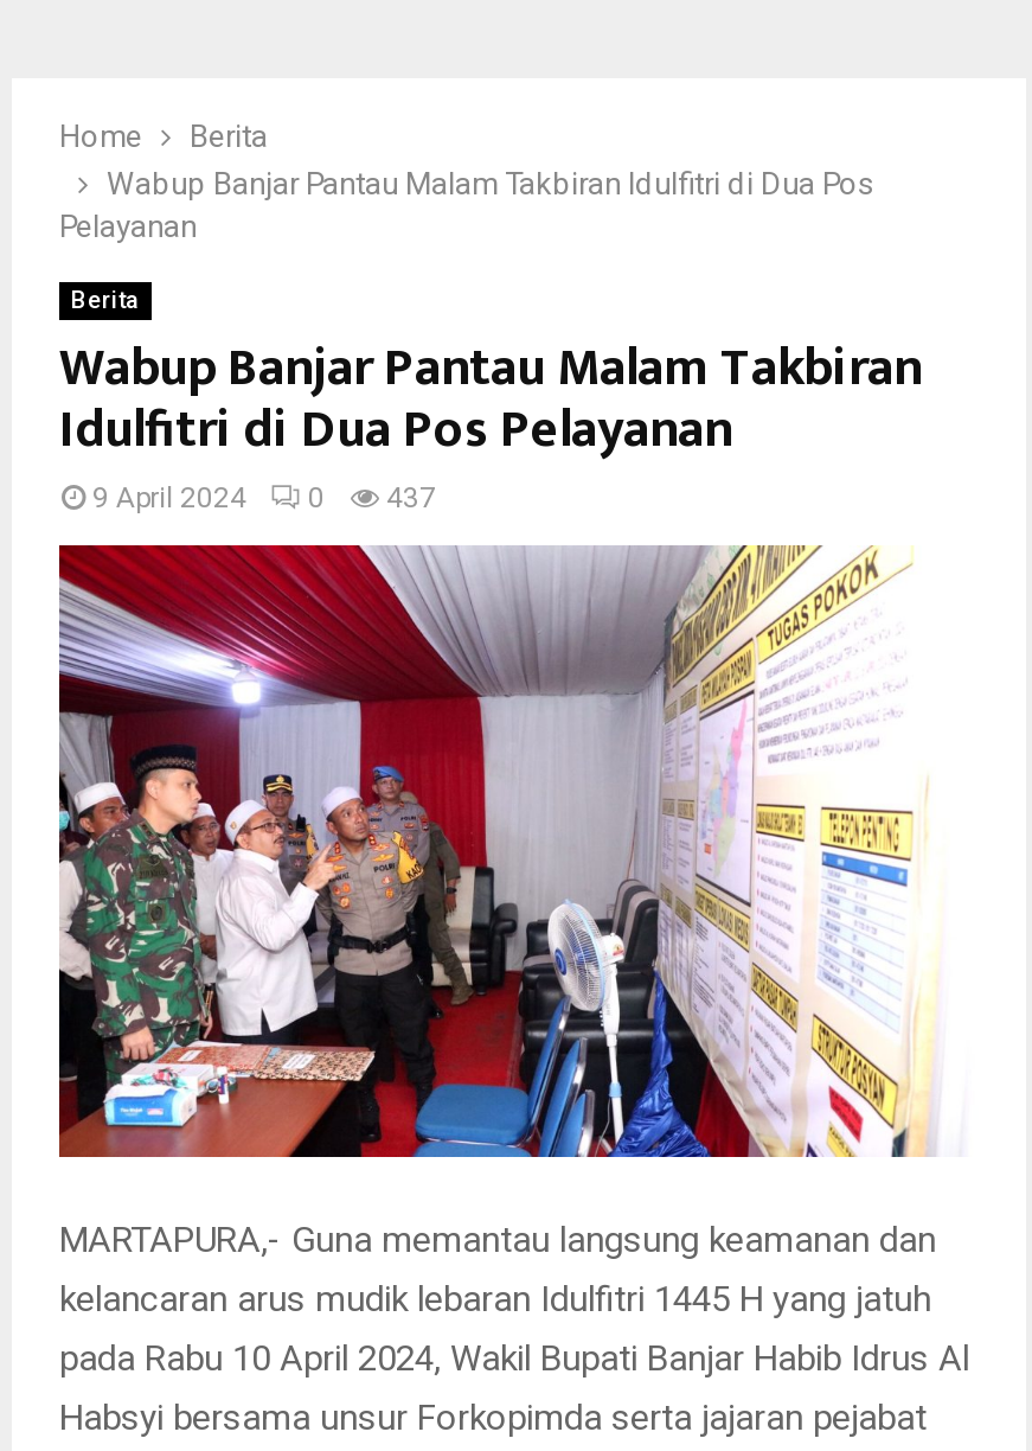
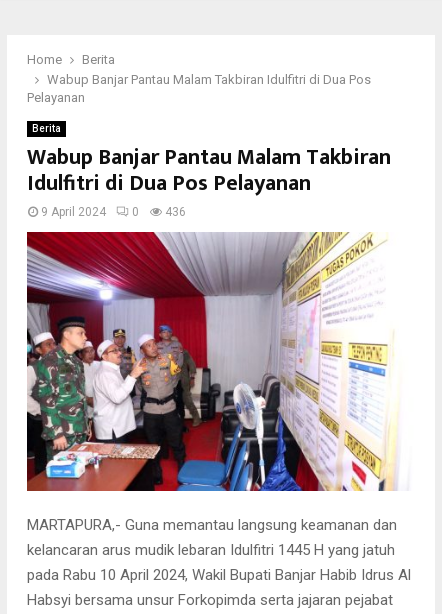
- 9 April 2024 0 437
+ 9 April 2024 0 436
